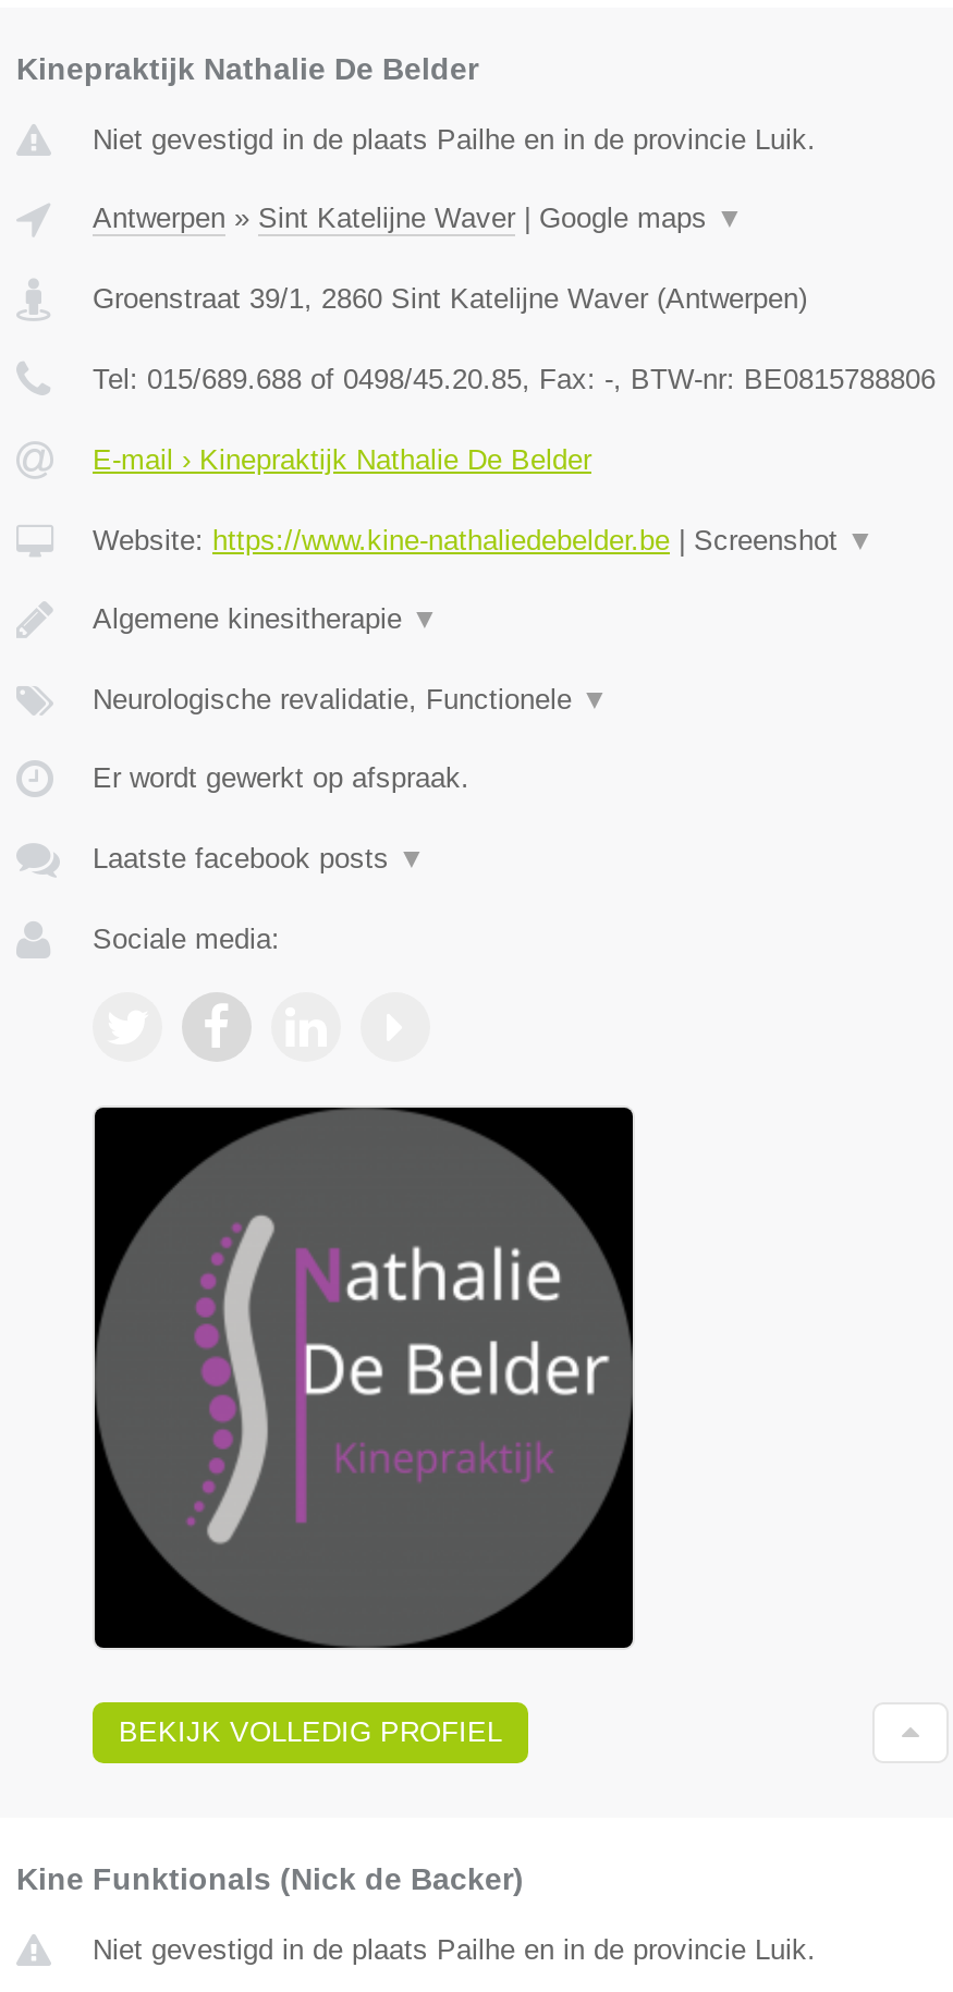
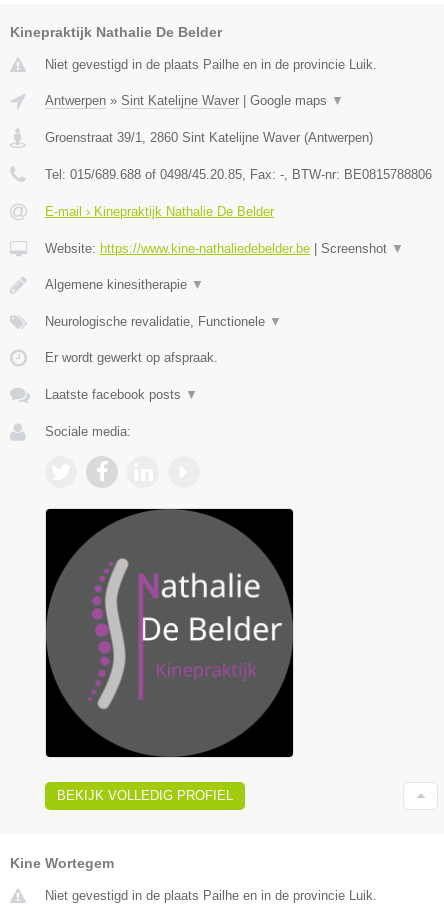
- Kine Funktionals (Nick de Backer)
+ Kine Wortegem
